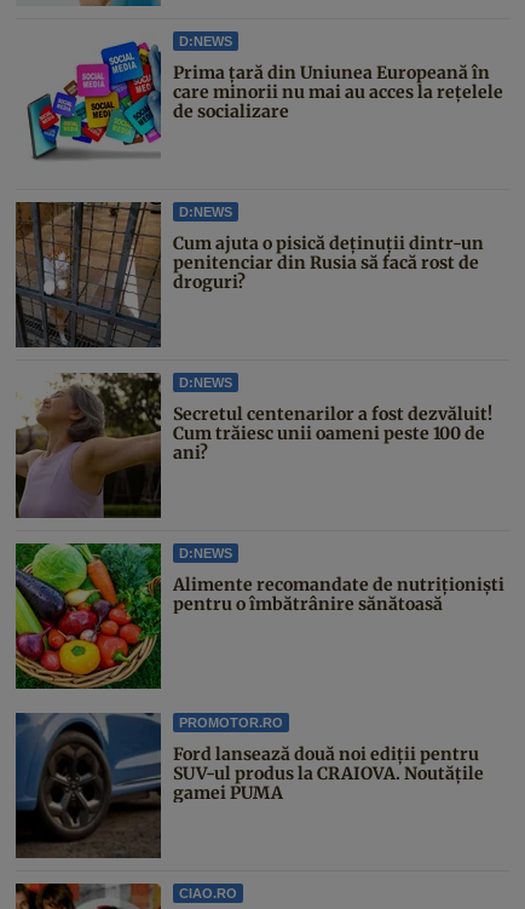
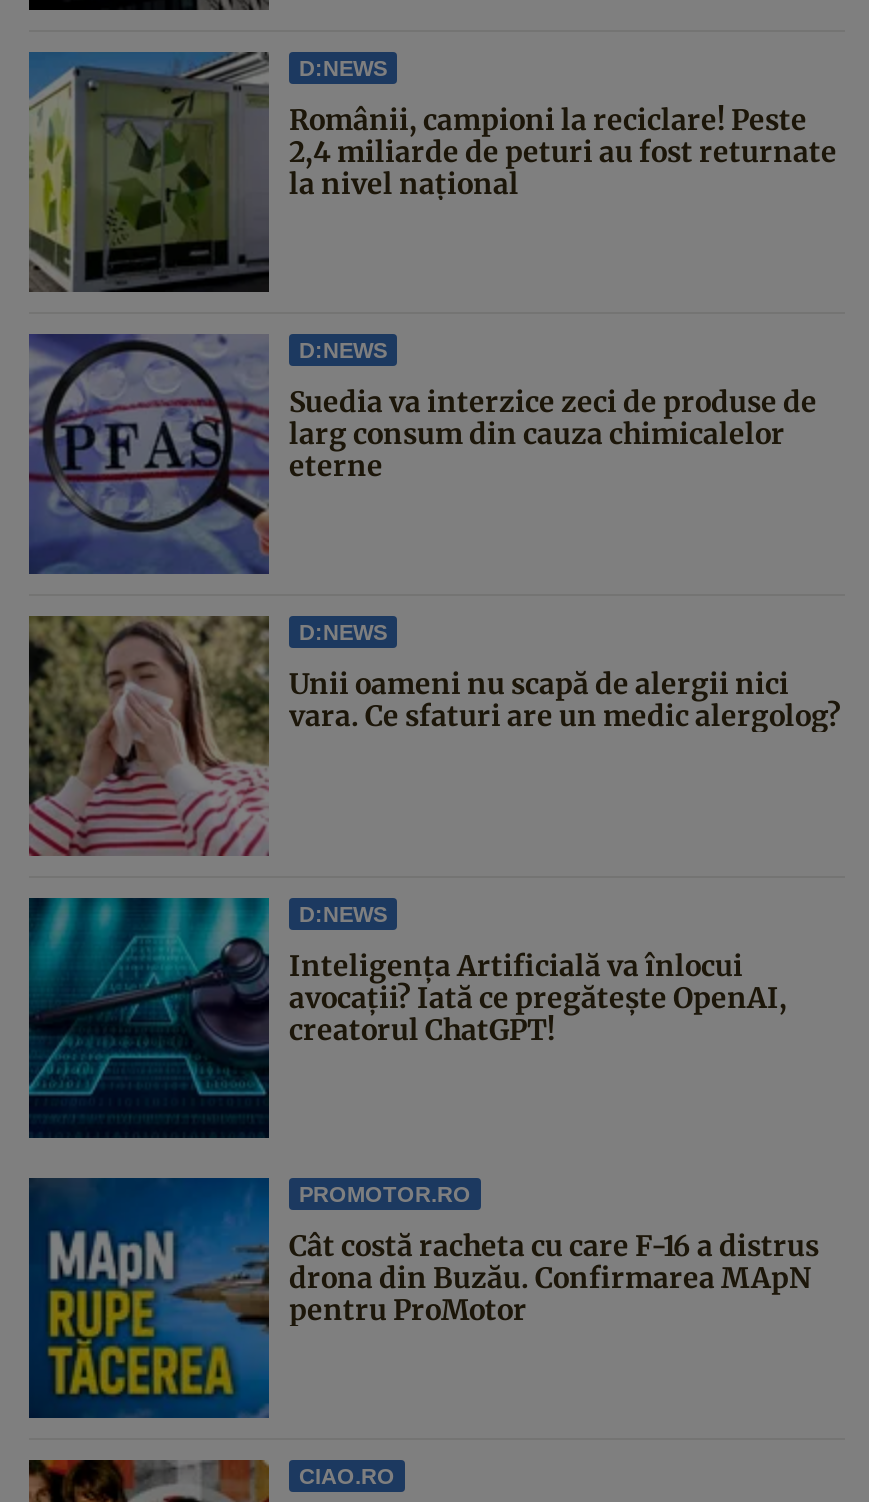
- [image]
- Prima țară din Uniunea Europeană în
- care minorii nu mai au acces la rețelele
- de socializare
+ [image]
+ Românii, campioni la reciclare! Peste
+ 2,4 miliarde de peturi au fost returnate
+ la nivel național

- [image]
- Cum ajuta o pisică deținuții dintr-un
- penitenciar din Rusia să facă rost de
- droguri?
+ [image]
+ Suedia va interzice zeci de produse de
+ larg consum din cauza chimicalelor
+ eterne

- [image]
- Secretul centenarilor a fost dezvăluit!
- Cum trăiesc unii oameni peste 100 de
- ani?
+ [image]
+ Unii oameni nu scapă de alergii nici
+ vara. Ce sfaturi are un medic alergolog?

- [image]
- Alimente recomandate de nutriționiști
- pentru o îmbătrânire sănătoasă
+ [image]
+ Inteligența Artificială va înlocui
+ avocații? Iată ce pregătește OpenAI,
+ creatorul ChatGPT!

- [image]
- Ford lansează două noi ediții pentru
- SUV-ul produs la CRAIOVA. Noutățile
- gamei PUMA
+ [image]
+ Cât costă racheta cu care F-16 a distrus
+ drona din Buzău. Confirmarea MApN
+ pentru ProMotor
